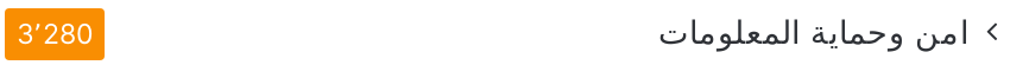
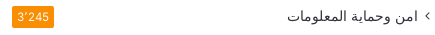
- 3٬280
+ 3٬245
